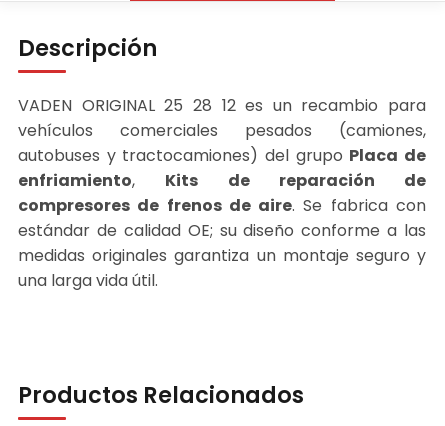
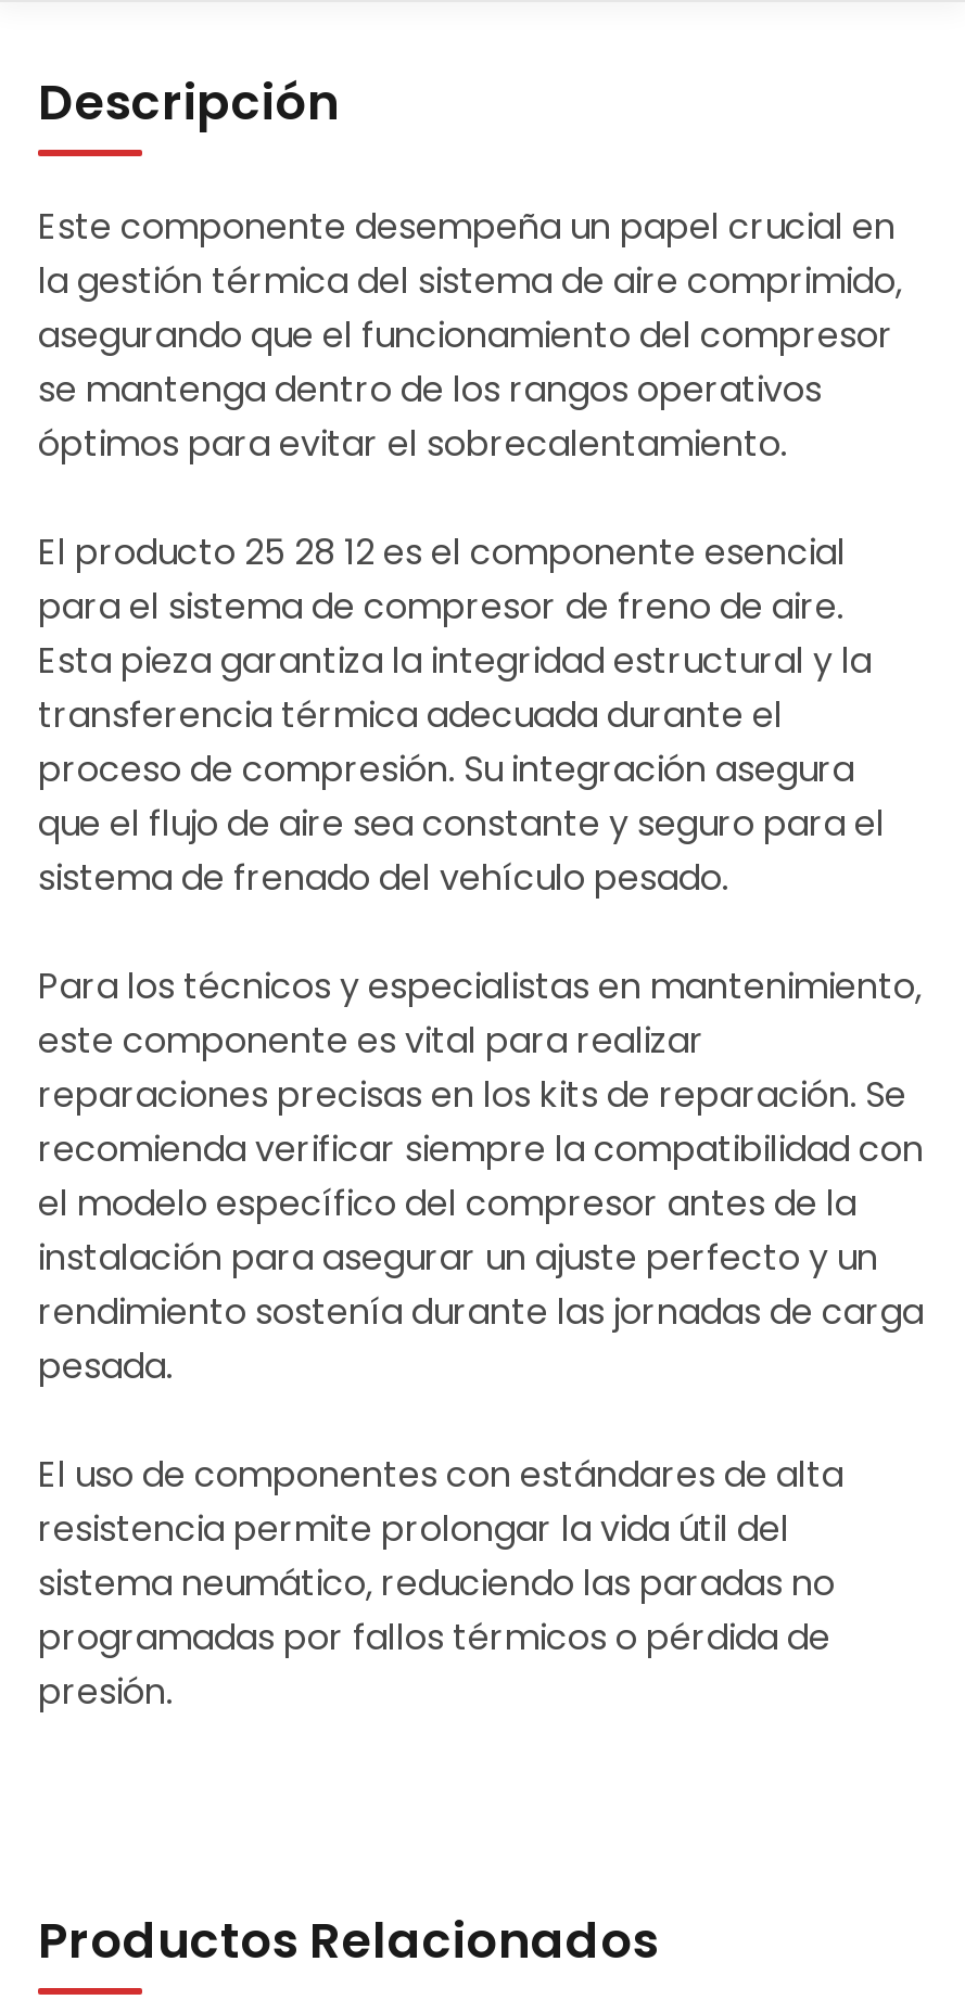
- VADEN ORIGINAL 25 28 12 es un recambio para
- vehículos comerciales pesados (camiones,
- autobuses y tractocamiones) del grupo Placa de
- enfriamiento, Kits de reparación de
- compresores de frenos de aire. Se fabrica con
- estándar de calidad OE; su diseño conforme a las
- medidas originales garantiza un montaje seguro y
- una larga vida útil.
+ Este componente desempeña un papel crucial en
+ la gestión térmica del sistema de aire comprimido,
+ asegurando que el funcionamiento del compresor
+ se mantenga dentro de los rangos operativos
+ óptimos para evitar el sobrecalentamiento.
+ El producto 25 28 12 es el componente esencial
+ para el sistema de compresor de freno de aire.
+ Esta pieza garantiza la integridad estructural y la
+ transferencia térmica adecuada durante el
+ proceso de compresión. Su integración asegura
+ que el flujo de aire sea constante y seguro para el
+ sistema de frenado del vehículo pesado.
+ Para los técnicos y especialistas en mantenimiento,
+ este componente es vital para realizar
+ reparaciones precisas en los kits de reparación. Se
+ recomienda verificar siempre la compatibilidad con
+ el modelo específico del compresor antes de la
+ instalación para asegurar un ajuste perfecto y un
+ rendimiento sostenía durante las jornadas de carga
+ pesada.
+ El uso de componentes con estándares de alta
+ resistencia permite prolongar la vida útil del
+ sistema neumático, reduciendo las paradas no
+ programadas por fallos térmicos o pérdida de
+ presión.
